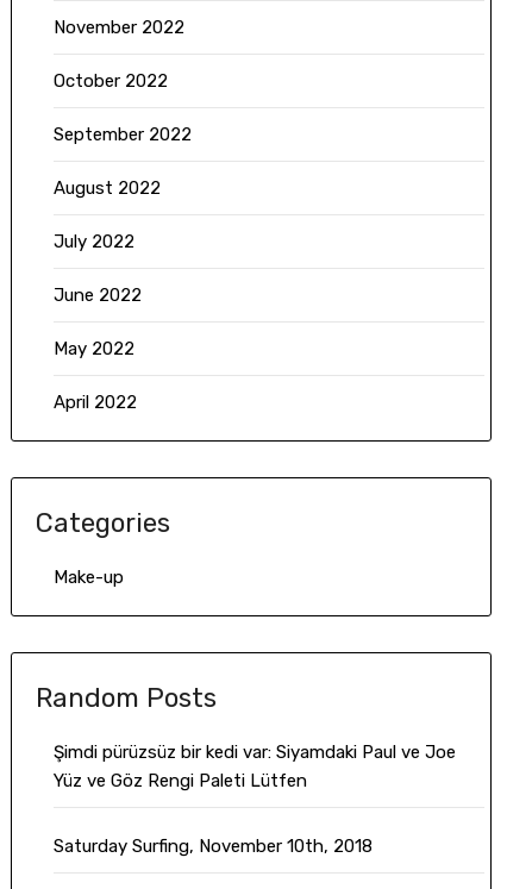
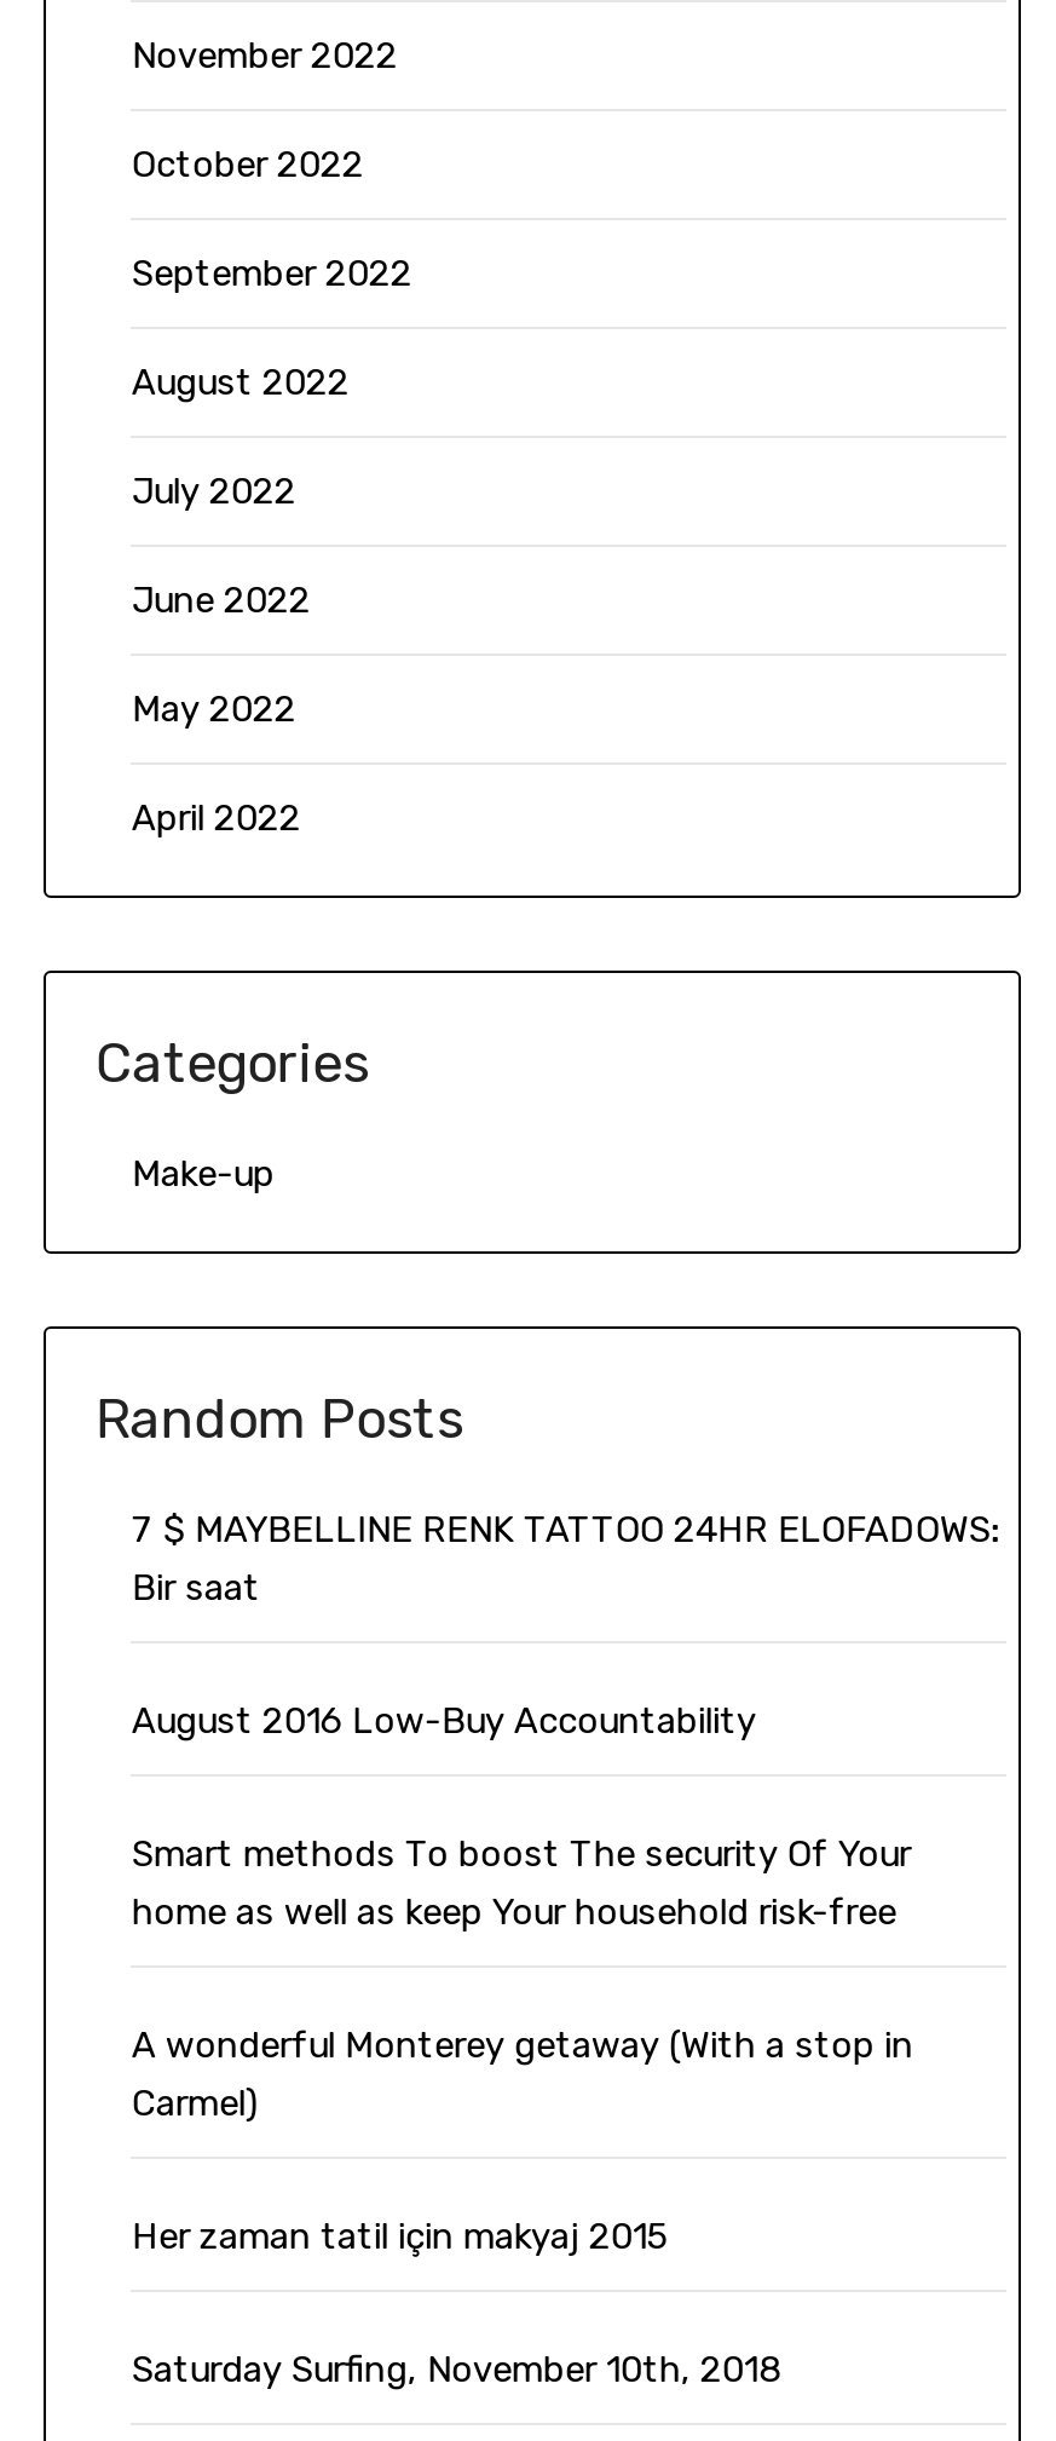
- Şimdi pürüzsüz bir kedi var: Siyamdaki Paul ve Joe
- Yüz ve Göz Rengi Paleti Lütfen
+ 7 $ MAYBELLINE RENK TATTOO 24HR ELOFADOWS:
+ Bir saat
+ August 2016 Low-Buy Accountability
+ Smart methods To boost The security Of Your
+ home as well as keep Your household risk-free
+ A wonderful Monterey getaway (With a stop in
+ Carmel)
+ Her zaman tatil için makyaj 2015
